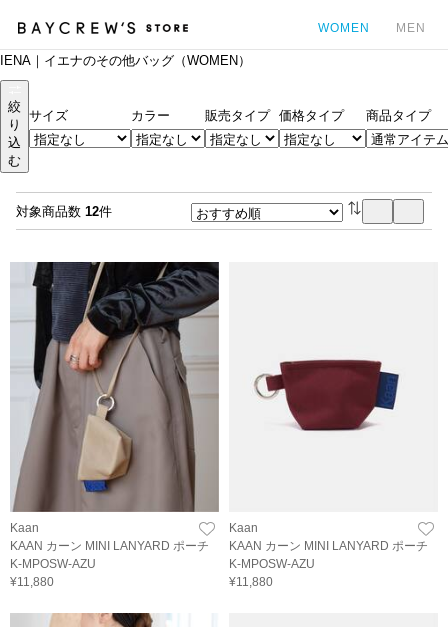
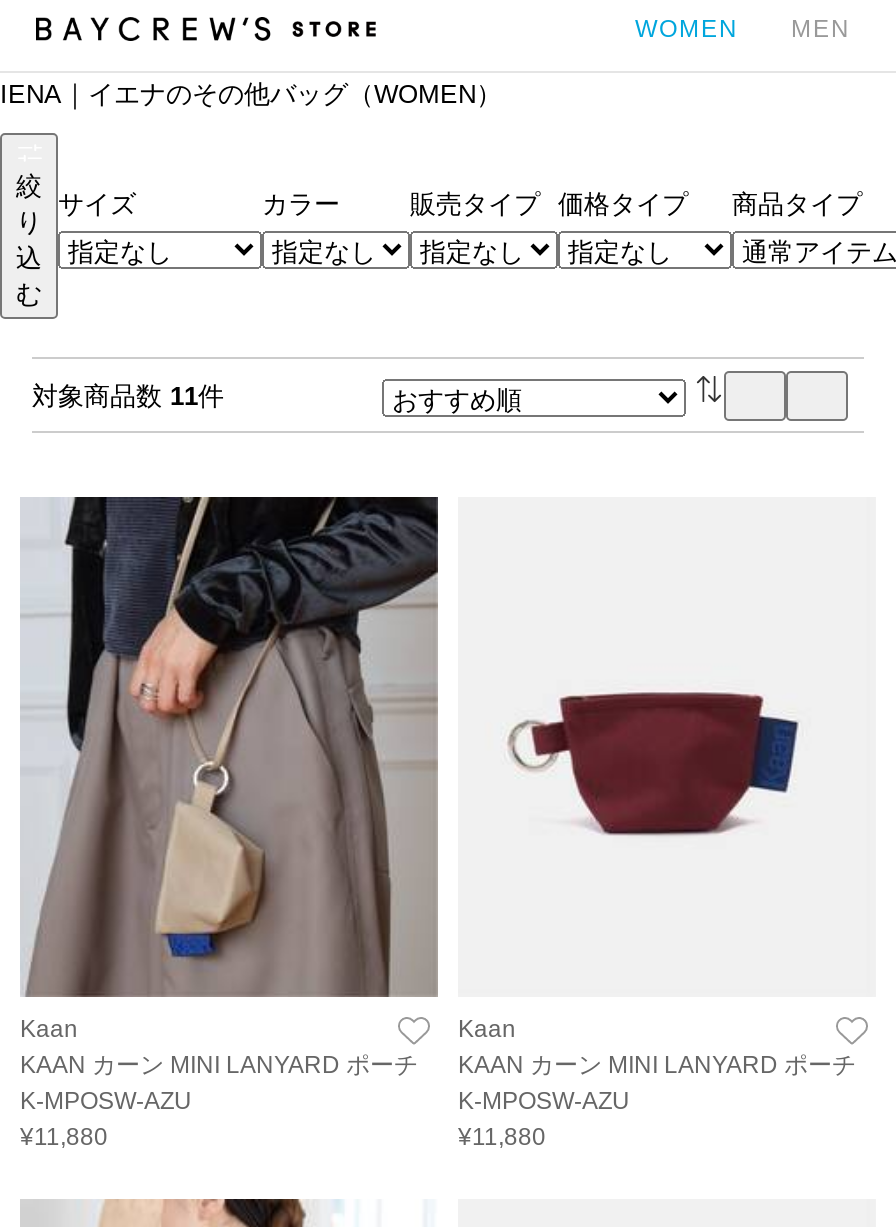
- 対象商品数 12件
+ 対象商品数 11件
